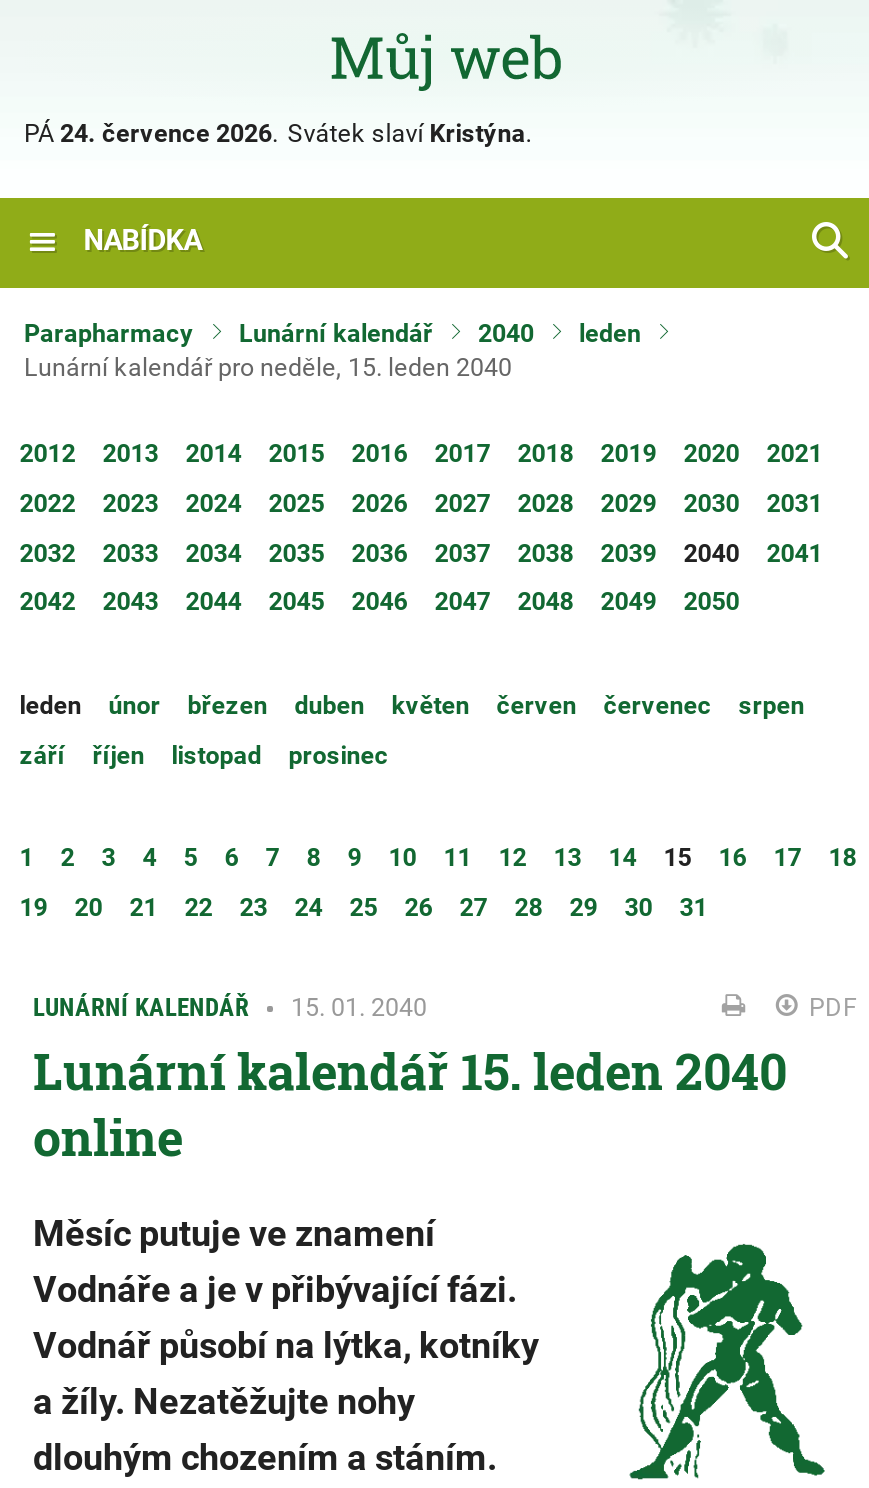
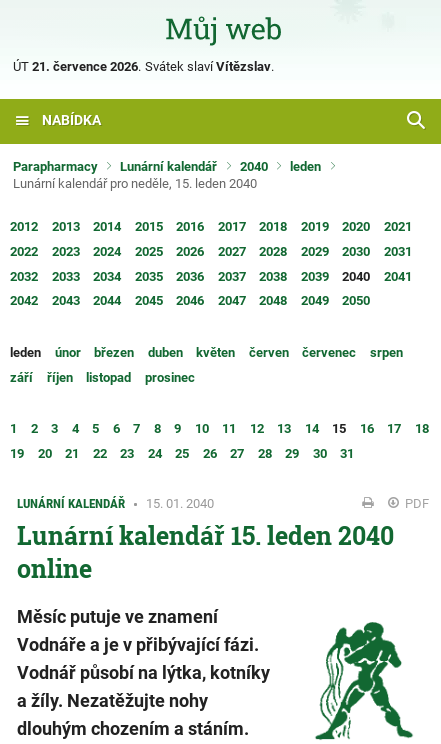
- PÁ 24. července 2026. Svátek slaví Kristýna.
+ ÚT 21. července 2026. Svátek slaví Vítězslav.
